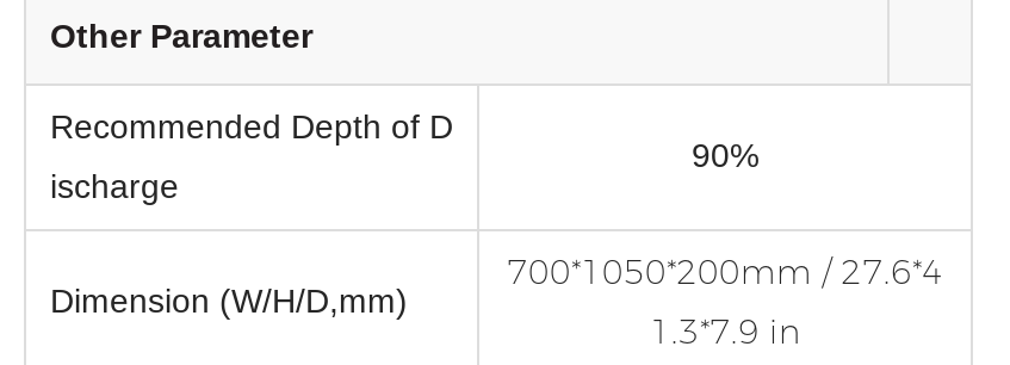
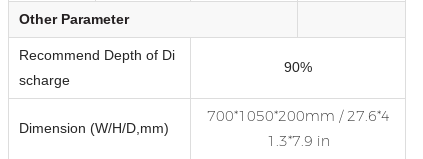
- Recommended Depth of D
+ Recommend Depth of Di

- ischarge
+ scharge
